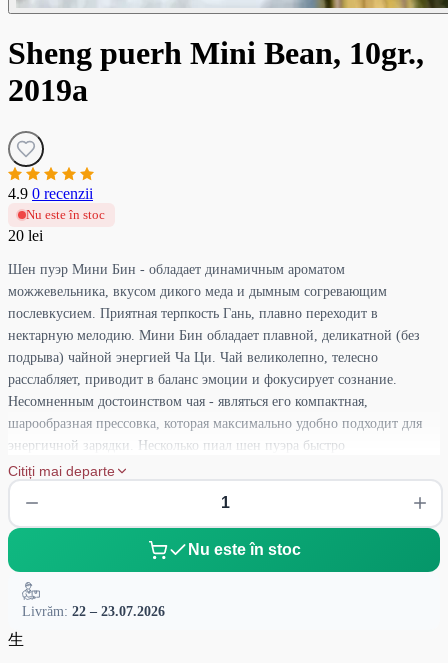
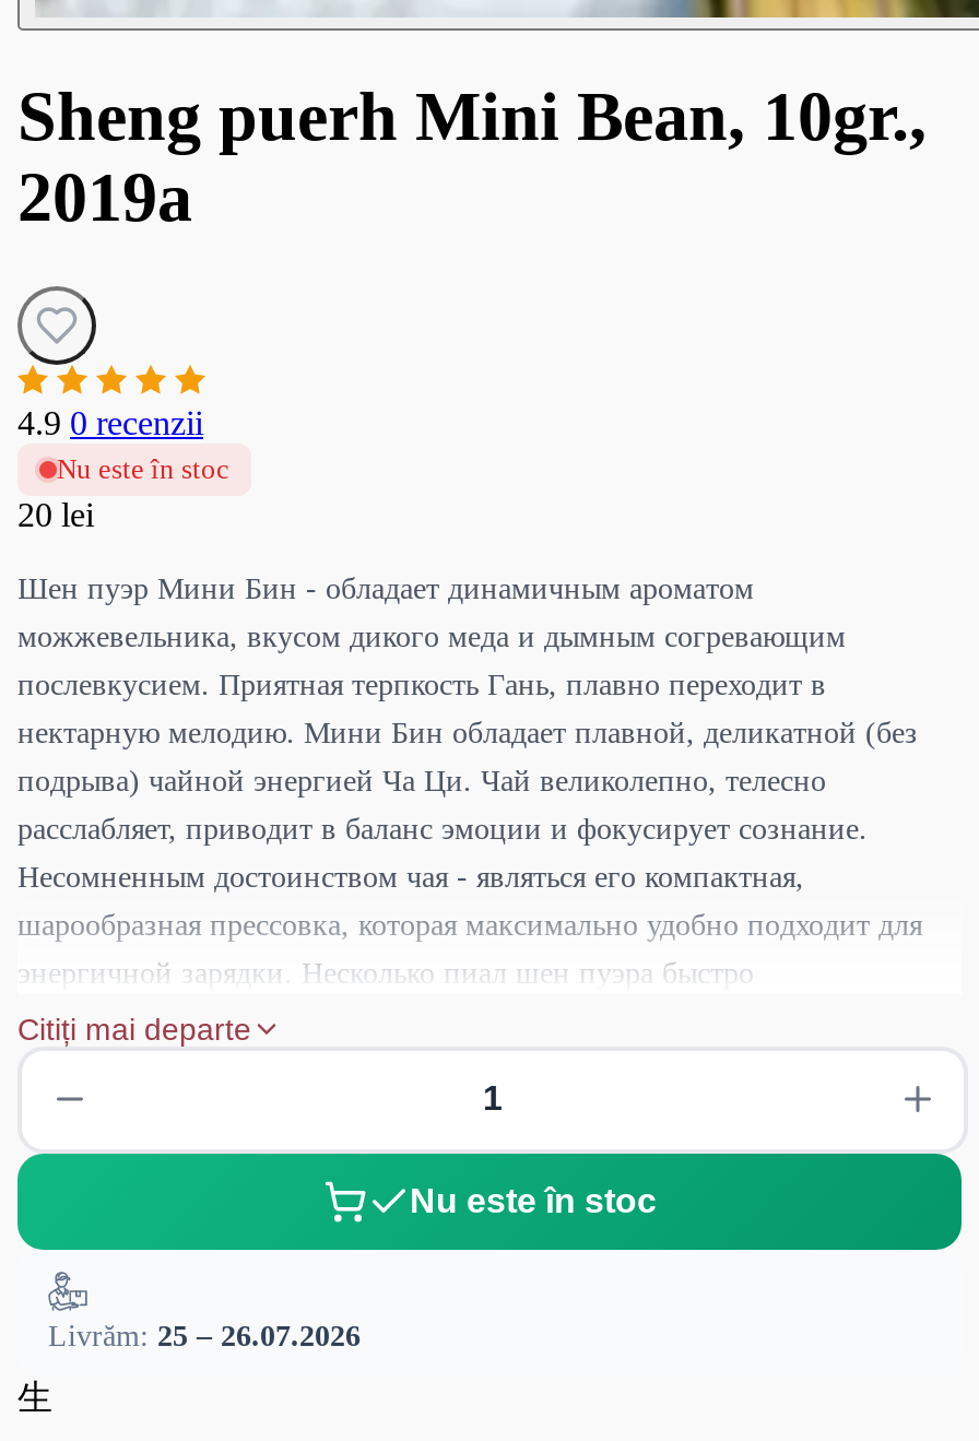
- Livrăm: 22 – 23.07.2026
+ Livrăm: 25 – 26.07.2026
